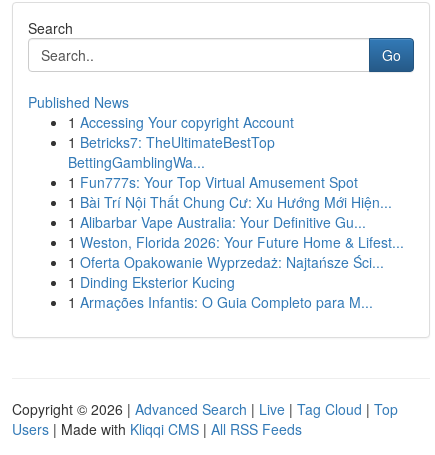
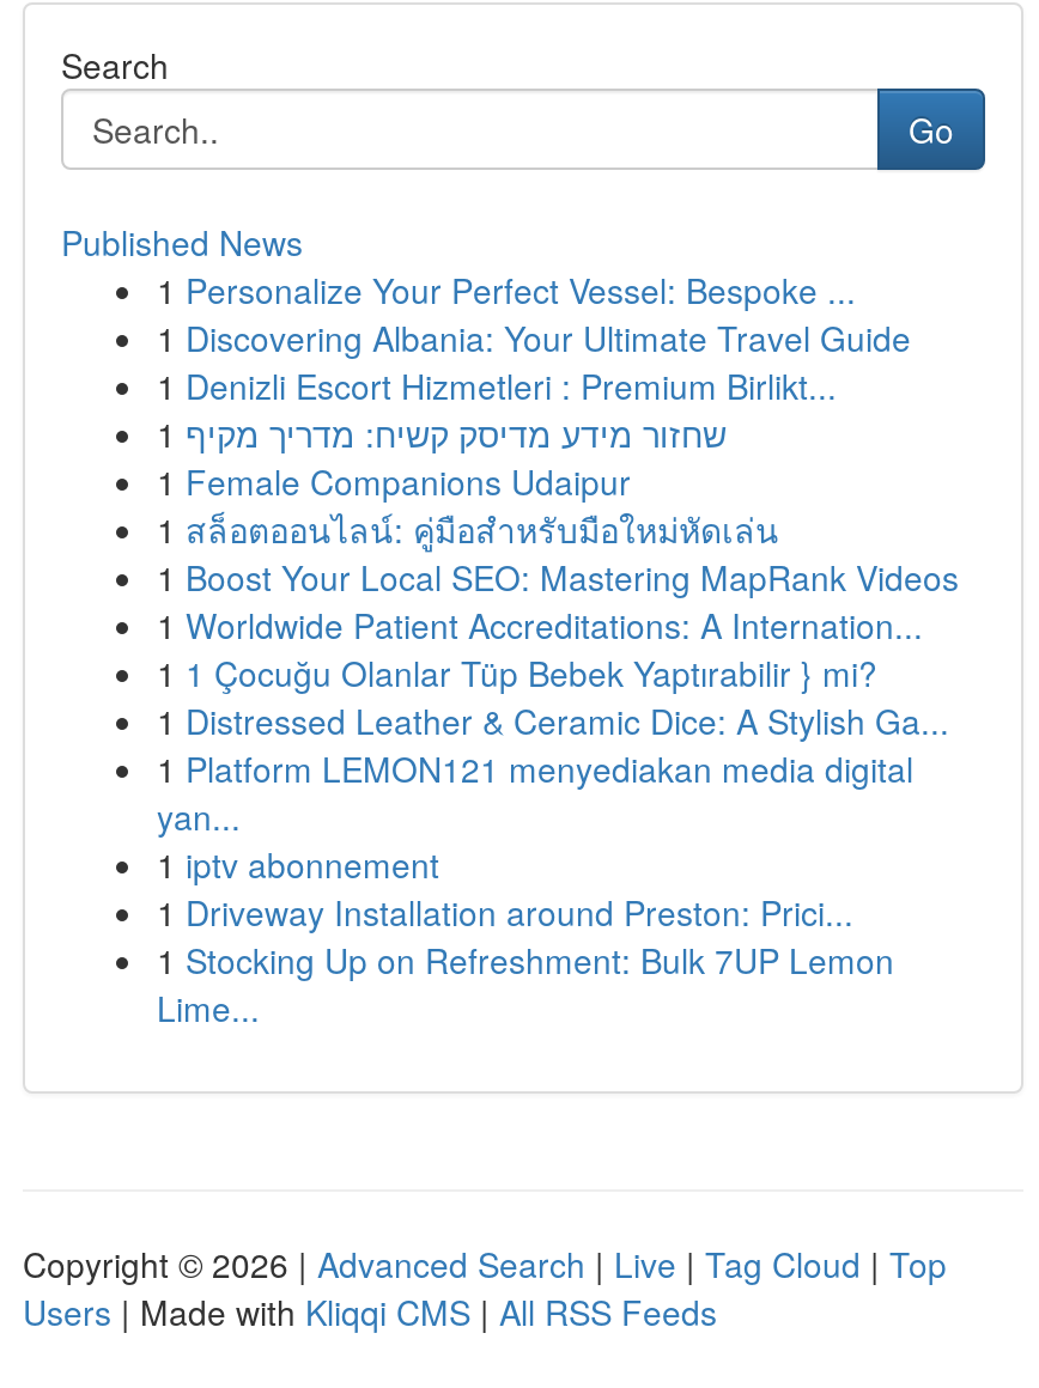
- 1 Accessing Your copyright Account
- 1 Betricks7: TheUltimateBestTop
- BettingGamblingWa...
- 1 Fun777s: Your Top Virtual Amusement Spot
- 1 Bài Trí Nội Thất Chung Cư: Xu Hướng Mới Hiện...
- 1 Alibarbar Vape Australia: Your Definitive Gu...
- 1 Weston, Florida 2026: Your Future Home & Lifest...
- 1 Oferta Opakowanie Wyprzedaż: Najtańsze Ści...
- 1 Dinding Eksterior Kucing
- 1 Armações Infantis: O Guia Completo para M...
+ 1 Personalize Your Perfect Vessel: Bespoke ...
+ 1 Discovering Albania: Your Ultimate Travel Guide
+ 1 Denizli Escort Hizmetleri : Premium Birlikt...
+ 1 שחזור מידע מדיסק קשיח: מדריך מקיף
+ 1 Female Companions Udaipur
+ 1 สล็อตออนไลน์: คู่มือสำหรับมือใหม่หัดเล่น
+ 1 Boost Your Local SEO: Mastering MapRank Videos
+ 1 Worldwide Patient Accreditations: A Internation...
+ 1 1 Çocuğu Olanlar Tüp Bebek Yaptırabilir } mi?
+ 1 Distressed Leather & Ceramic Dice: A Stylish Ga...
+ 1 Platform LEMON121 menyediakan media digital
+ yan...
+ 1 iptv abonnement
+ 1 Driveway Installation around Preston: Prici...
+ 1 Stocking Up on Refreshment: Bulk 7UP Lemon
+ Lime...
